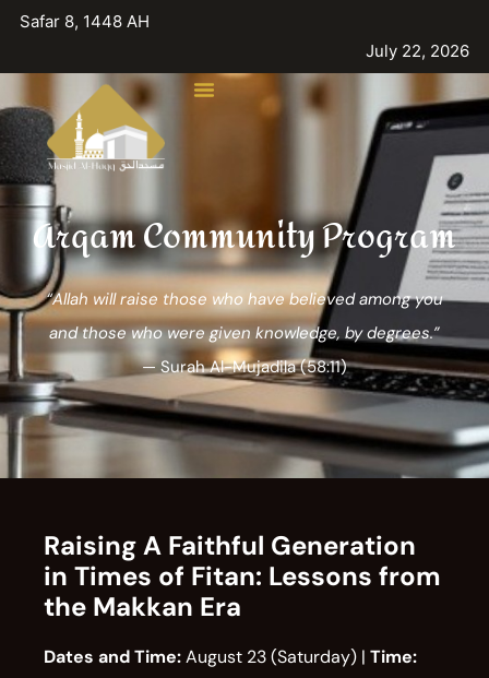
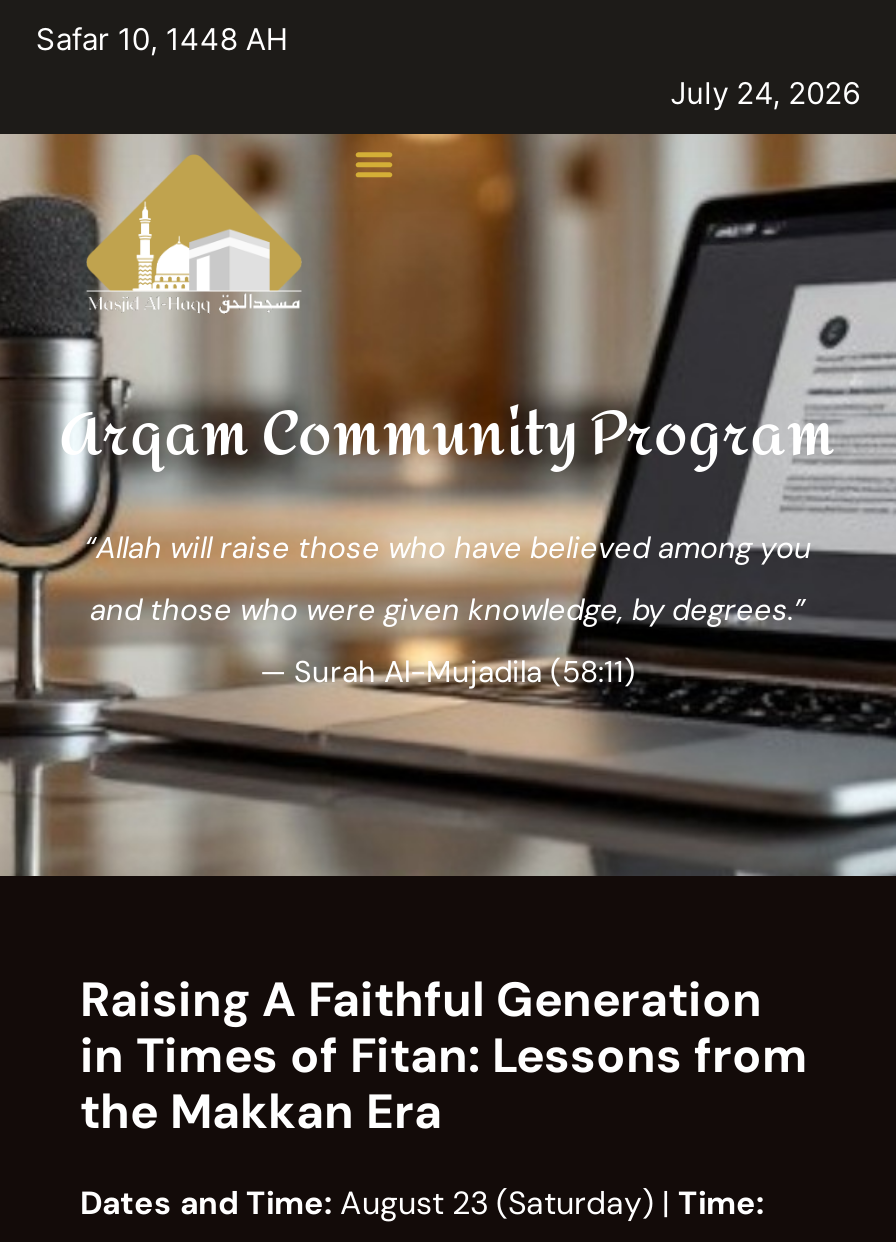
- Safar 8, 1448 AH
+ Safar 10, 1448 AH

- July 22, 2026
+ July 24, 2026
